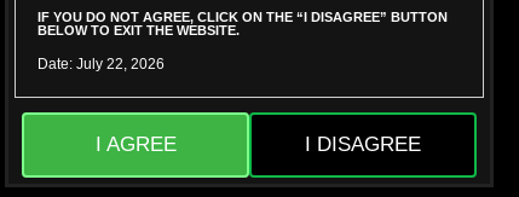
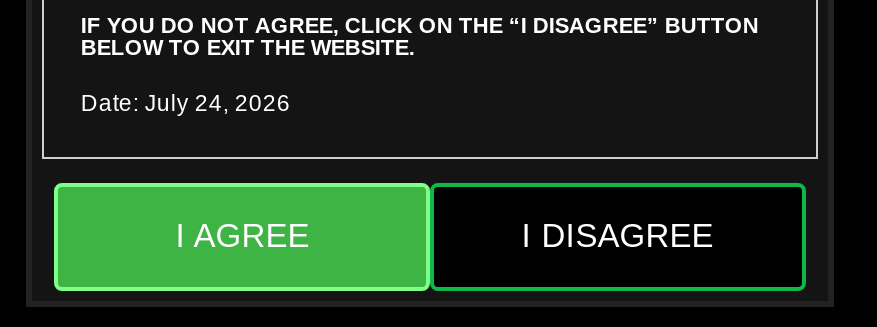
- Date: July 22, 2026
+ Date: July 24, 2026
